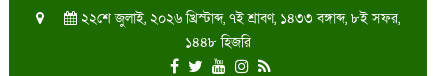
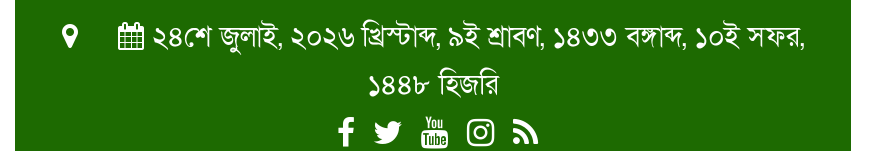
- ২২শে জুলাই, ২০২৬ খ্রিস্টাব্দ, ৭ই শ্রাবণ, ১৪৩৩ বঙ্গাব্দ, ৮ই সফর,
+ ২৪শে জুলাই, ২০২৬ খ্রিস্টাব্দ, ৯ই শ্রাবণ, ১৪৩৩ বঙ্গাব্দ, ১০ই সফর,
